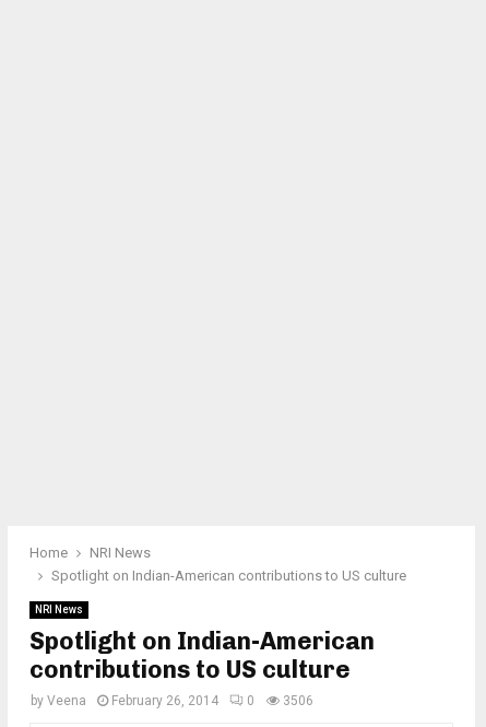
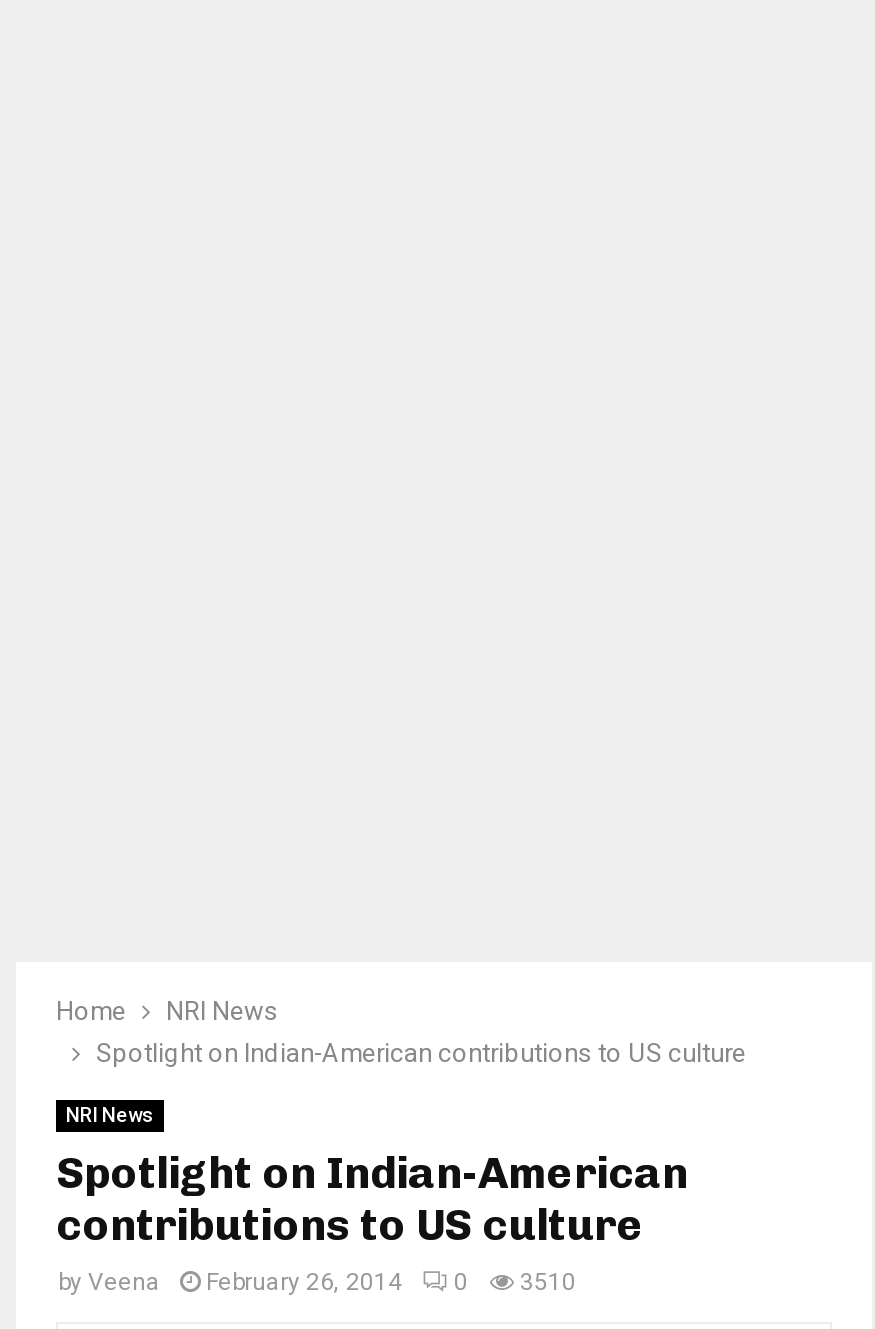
- by Veena February 26, 2014 0 3506
+ by Veena February 26, 2014 0 3510
